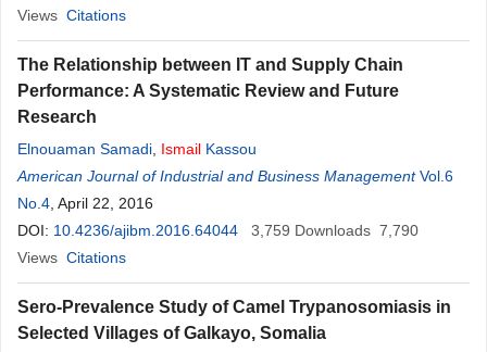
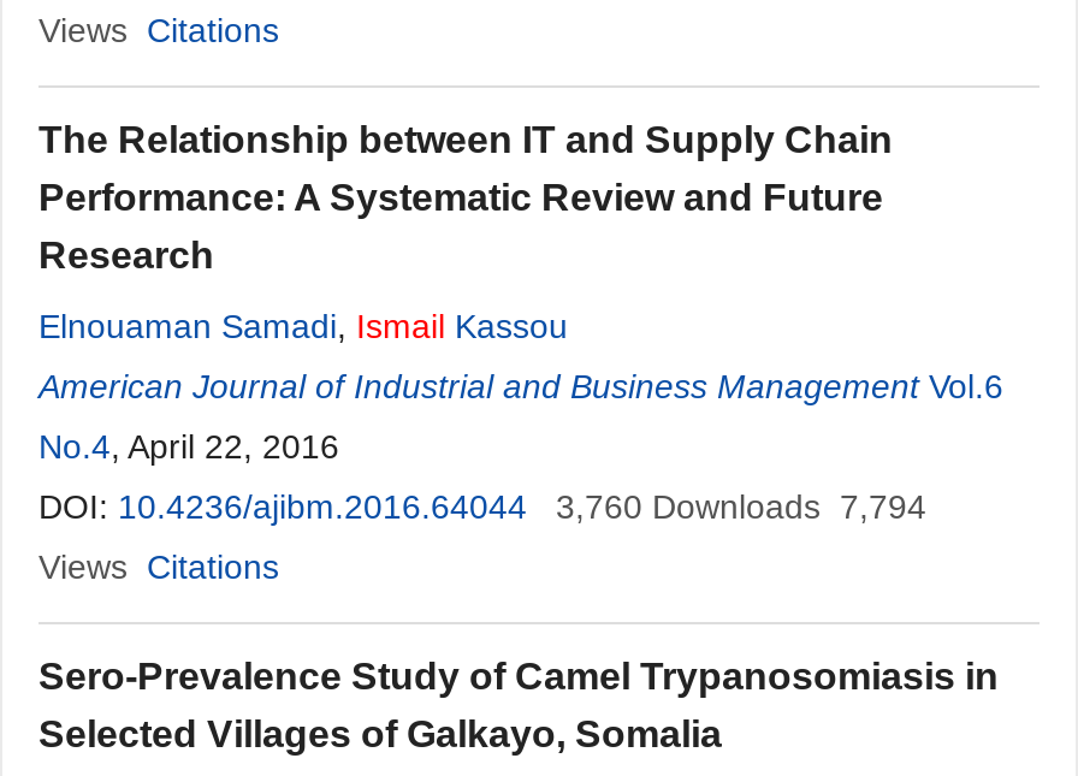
- DOI: 10.4236/ajibm.2016.64044 3,759 Downloads 7,790
+ DOI: 10.4236/ajibm.2016.64044 3,760 Downloads 7,794
